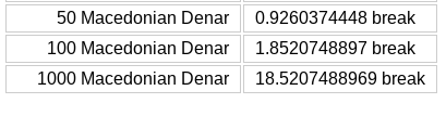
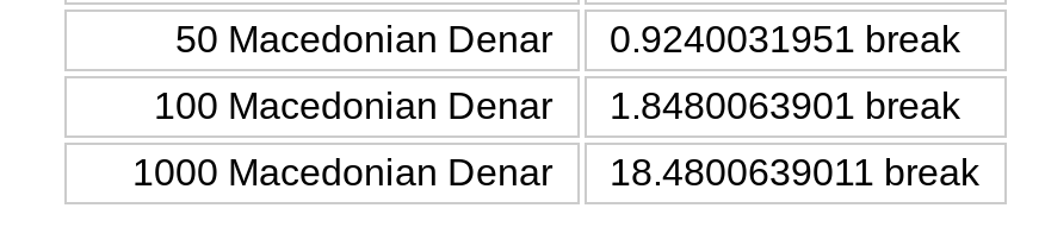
- 50 Macedonian Denar 0.9260374448 break
+ 50 Macedonian Denar 0.9240031951 break

- 100 Macedonian Denar 1.8520748897 break
+ 100 Macedonian Denar 1.8480063901 break

- 1000 Macedonian Denar 18.5207488969 break
+ 1000 Macedonian Denar 18.4800639011 break
